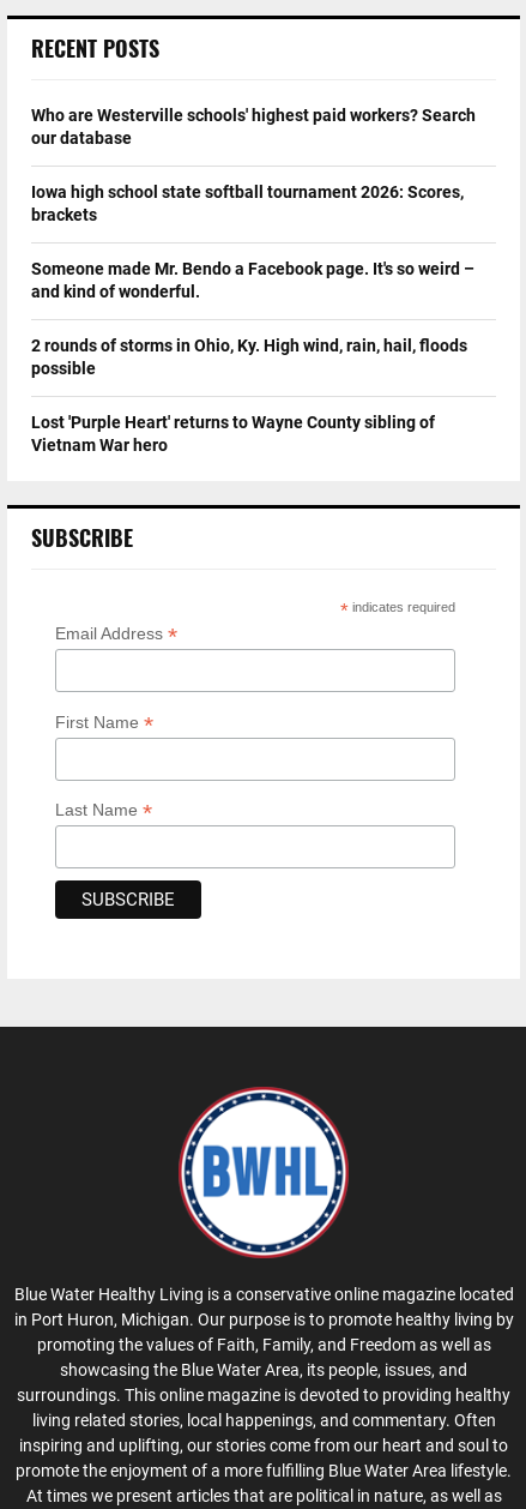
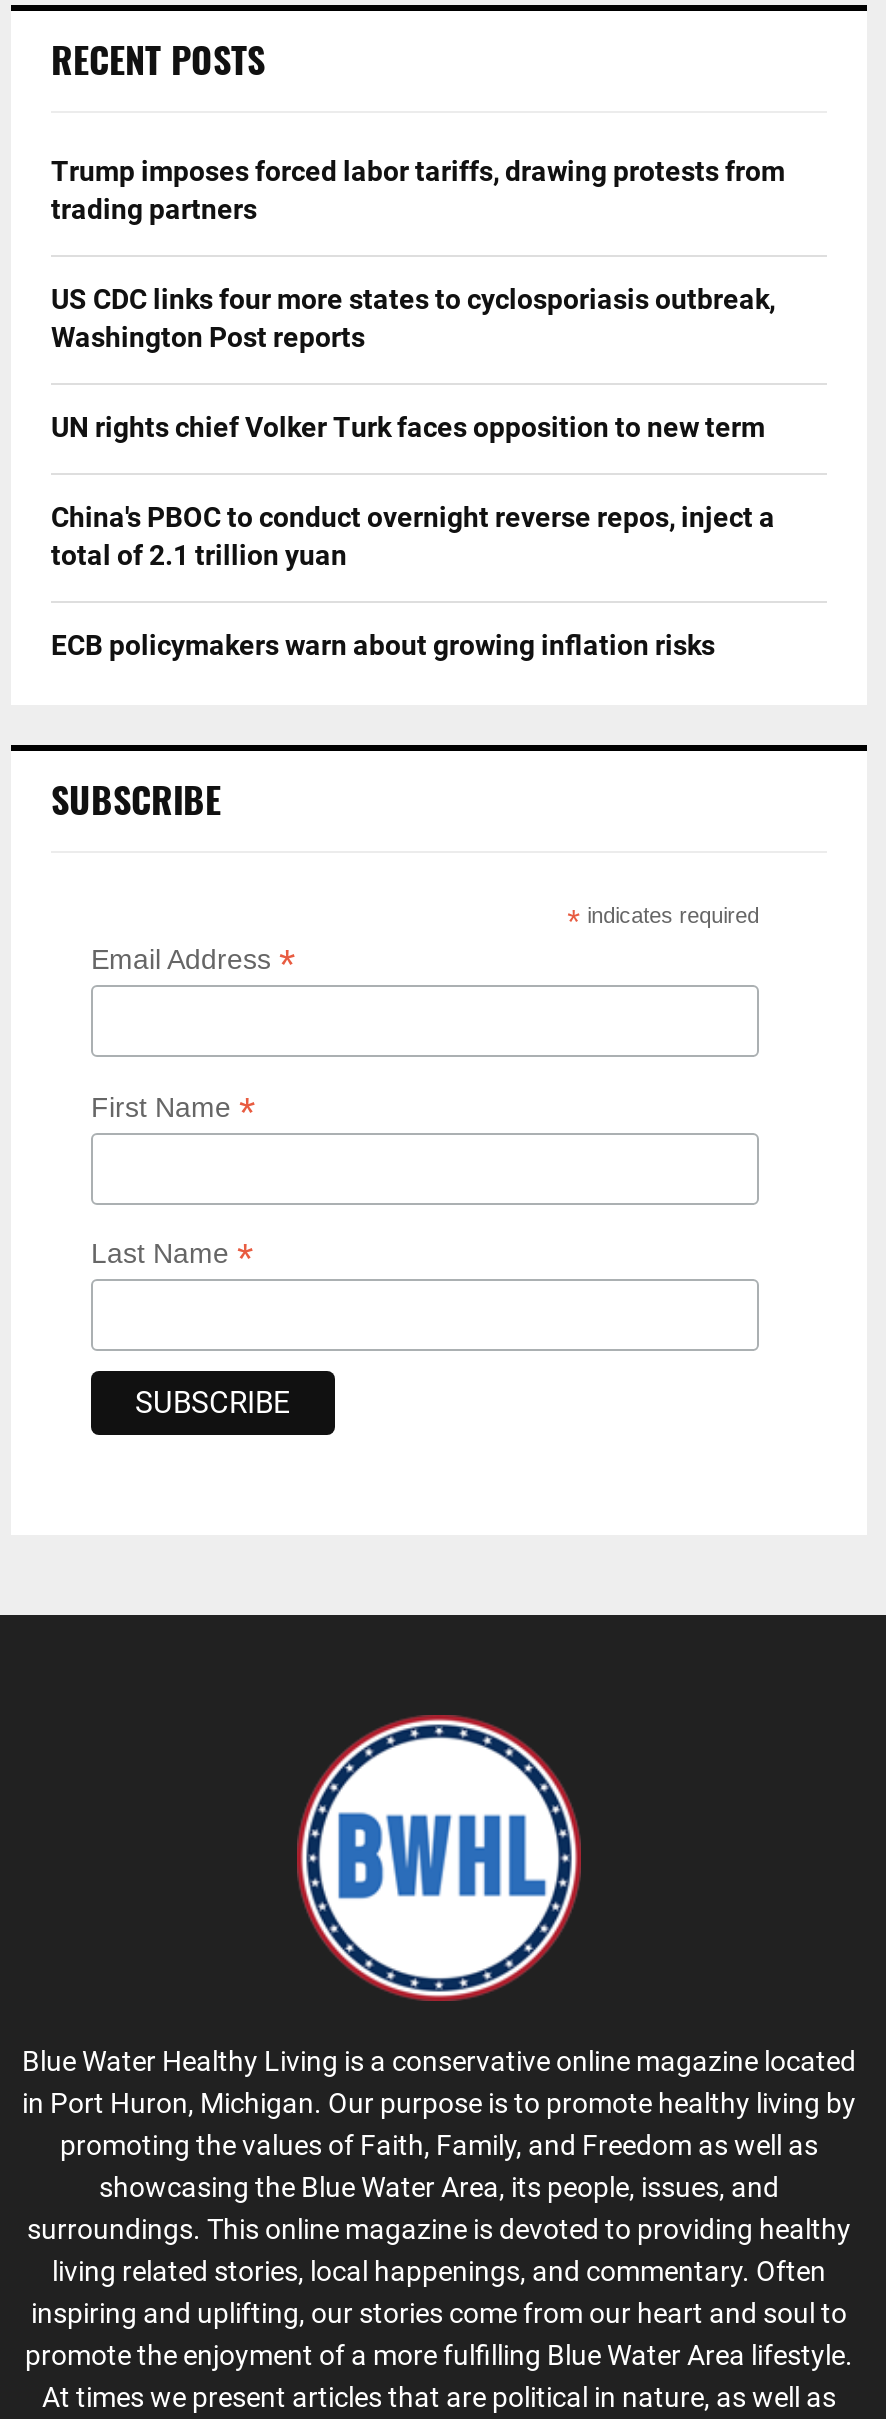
- Who are Westerville schools' highest paid workers? Search
- our database
+ Trump imposes forced labor tariffs, drawing protests from
+ trading partners

- Iowa high school state softball tournament 2026: Scores,
- brackets
+ US CDC links four more states to cyclosporiasis outbreak,
+ Washington Post reports

- Someone made Mr. Bendo a Facebook page. It's so weird –
- and kind of wonderful.
+ UN rights chief Volker Turk faces opposition to new term

- 2 rounds of storms in Ohio, Ky. High wind, rain, hail, floods
- possible
+ China's PBOC to conduct overnight reverse repos, inject a
+ total of 2.1 trillion yuan

- Lost 'Purple Heart' returns to Wayne County sibling of
- Vietnam War hero
+ ECB policymakers warn about growing inflation risks
